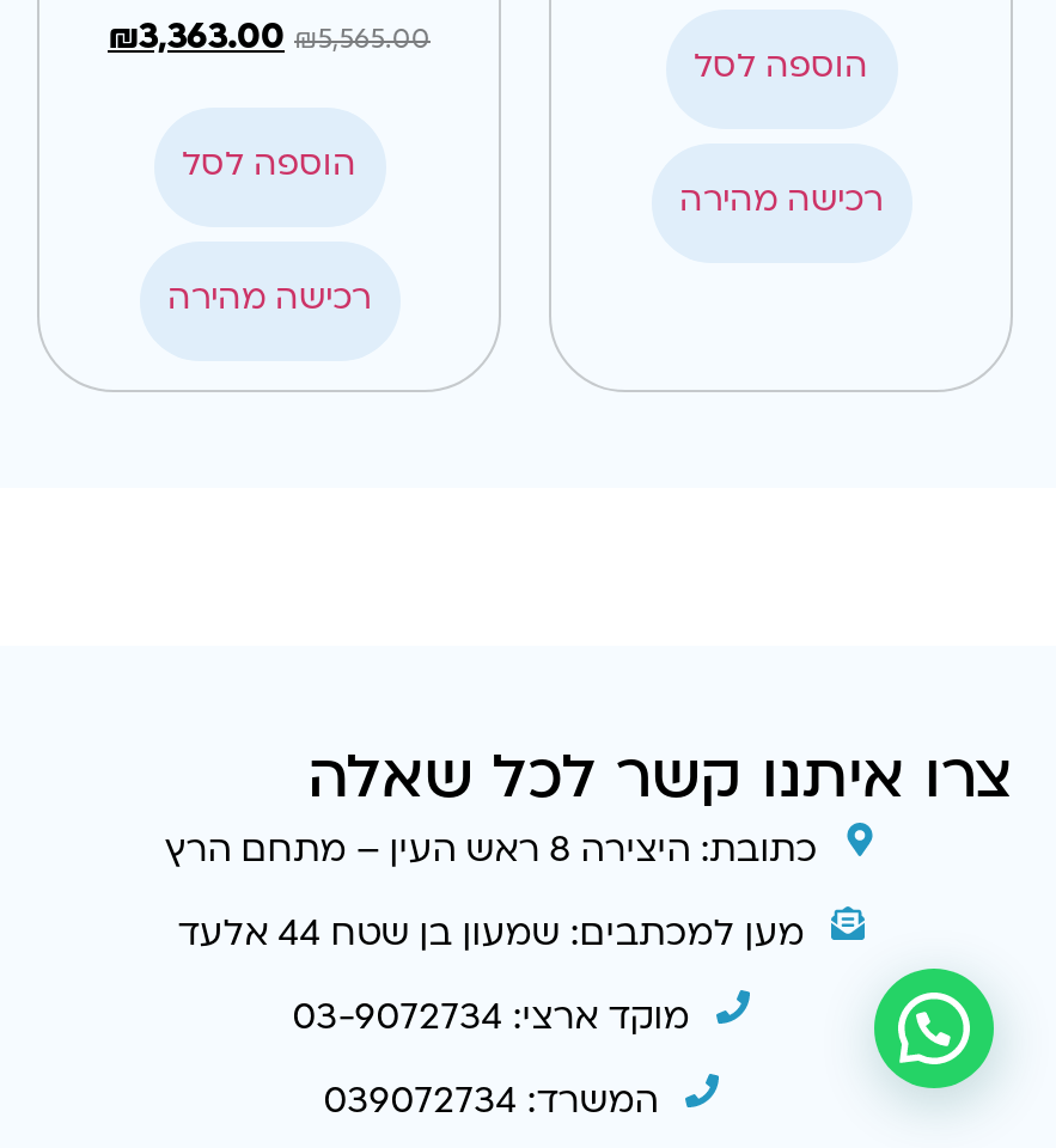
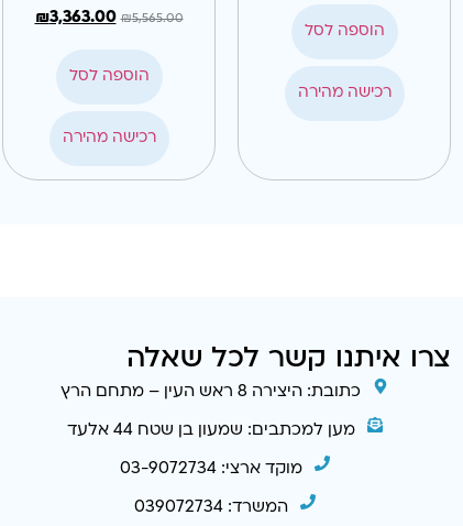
- [image]
